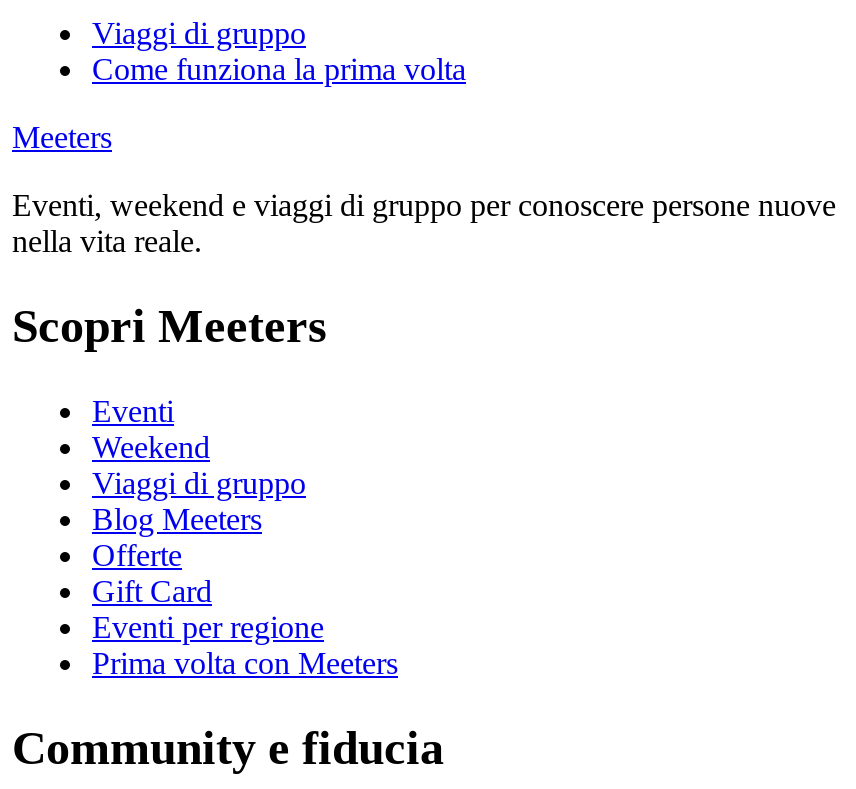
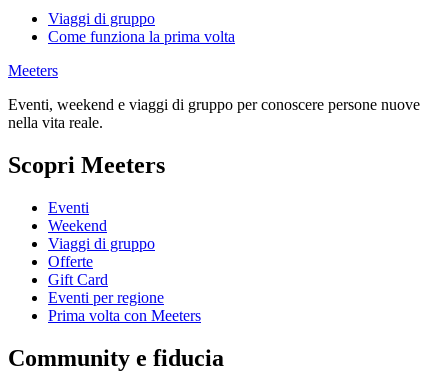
- Blog Meeters
